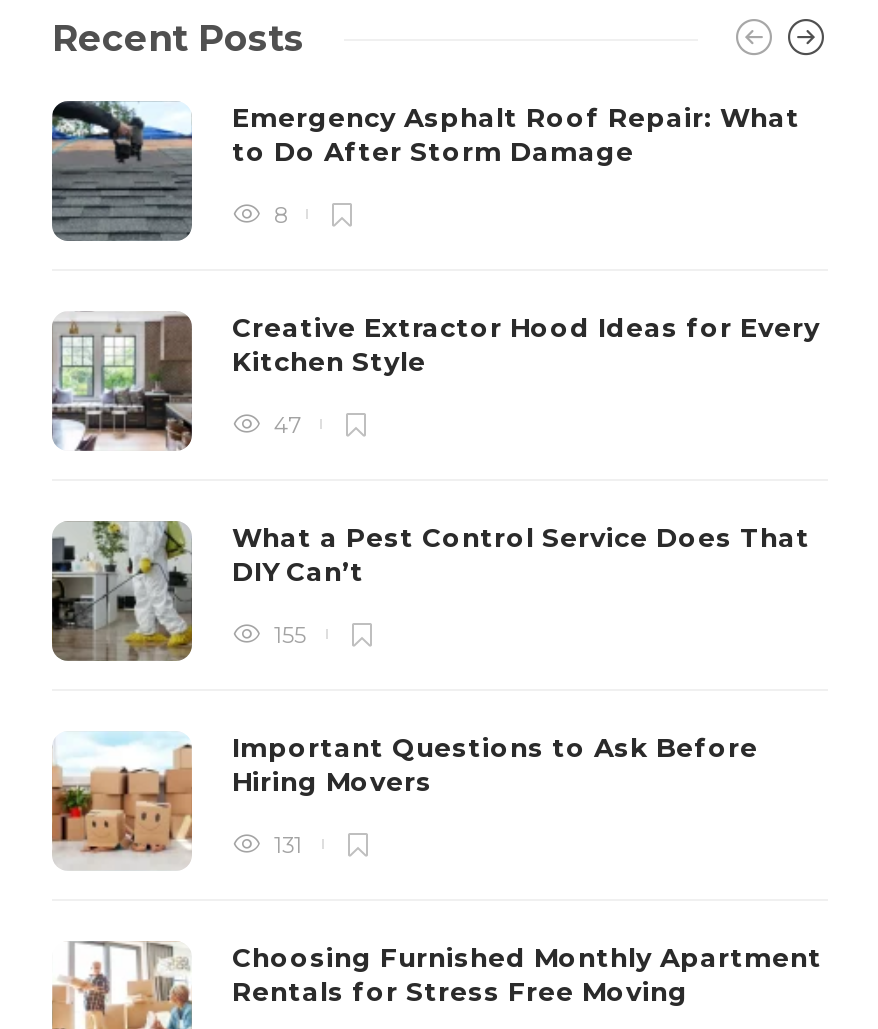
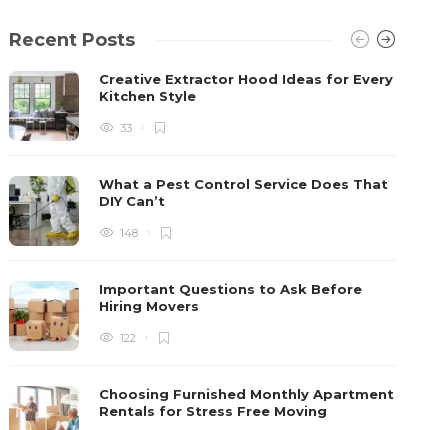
- [image]
- Emergency Asphalt Roof Repair: What
- to Do After Storm Damage
- 8

- 47
+ 33

- 155
+ 148

- 131
+ 122
